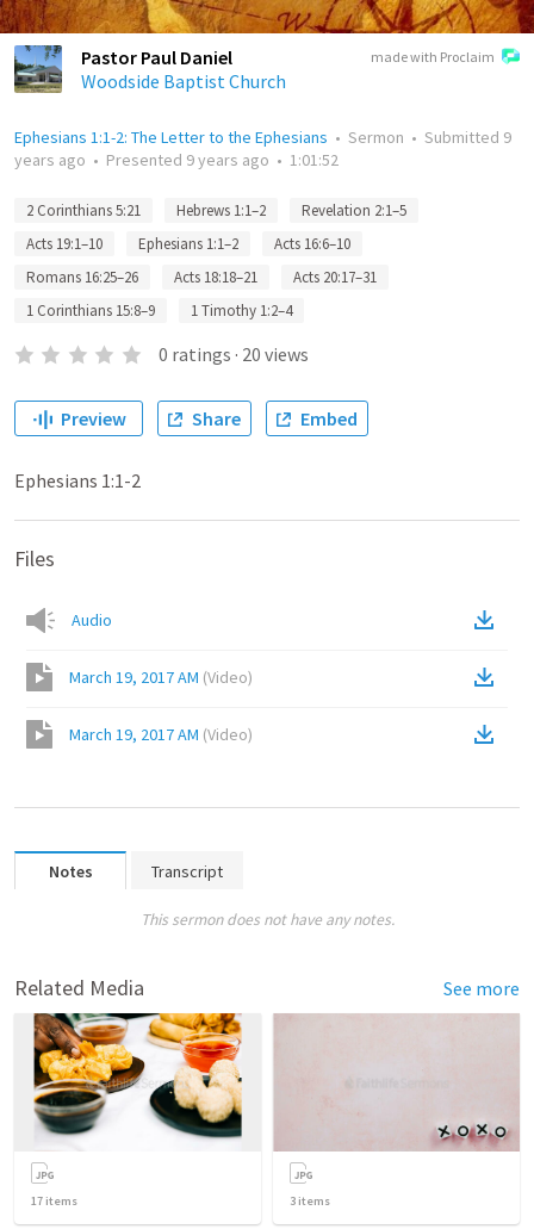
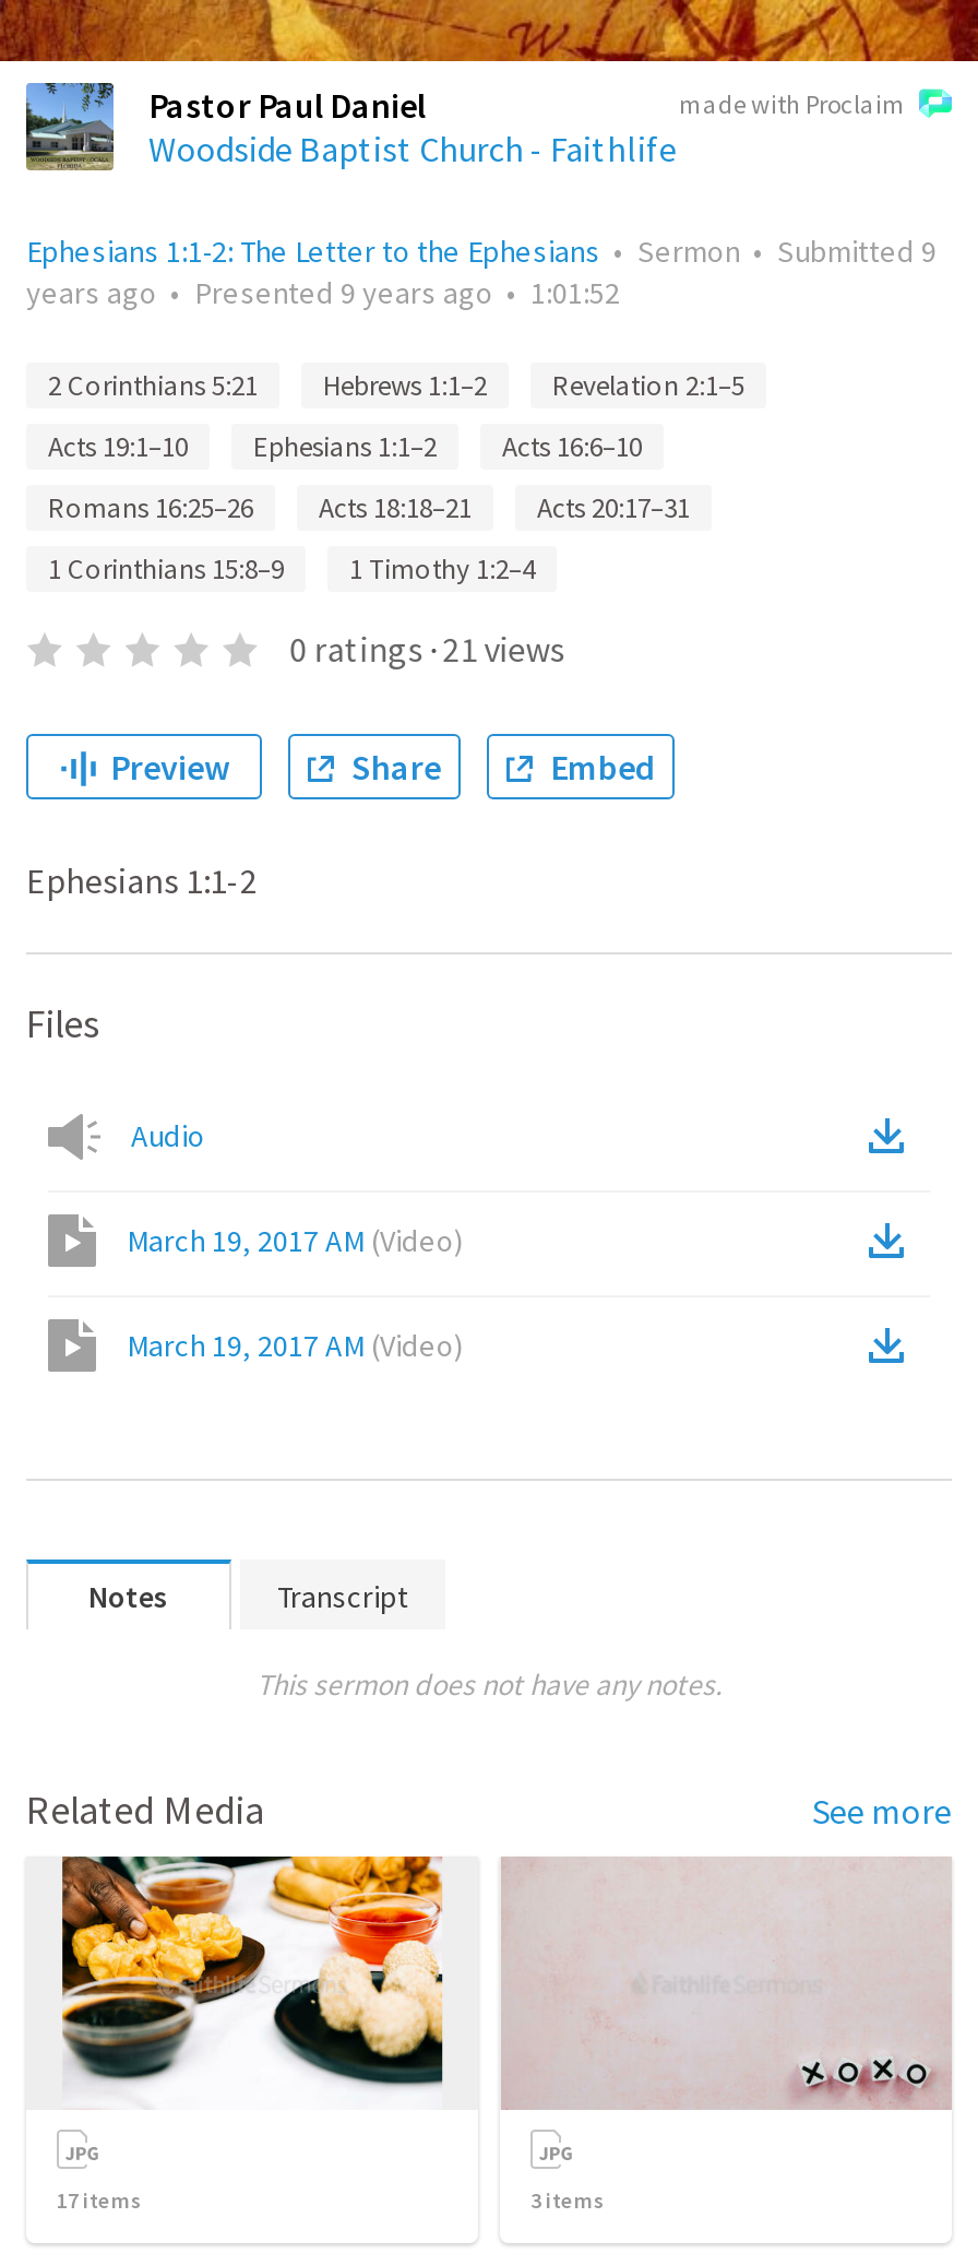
- Woodside Baptist Church
+ Woodside Baptist Church - Faithlife

- 0 ratings · 20 views
+ 0 ratings · 21 views
